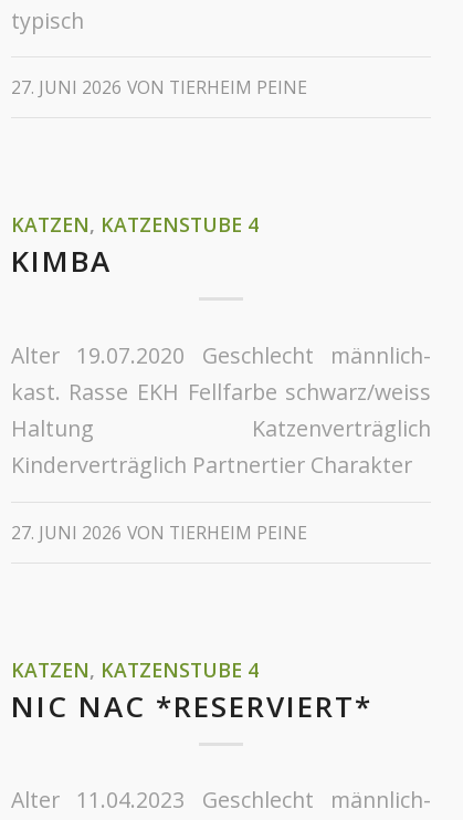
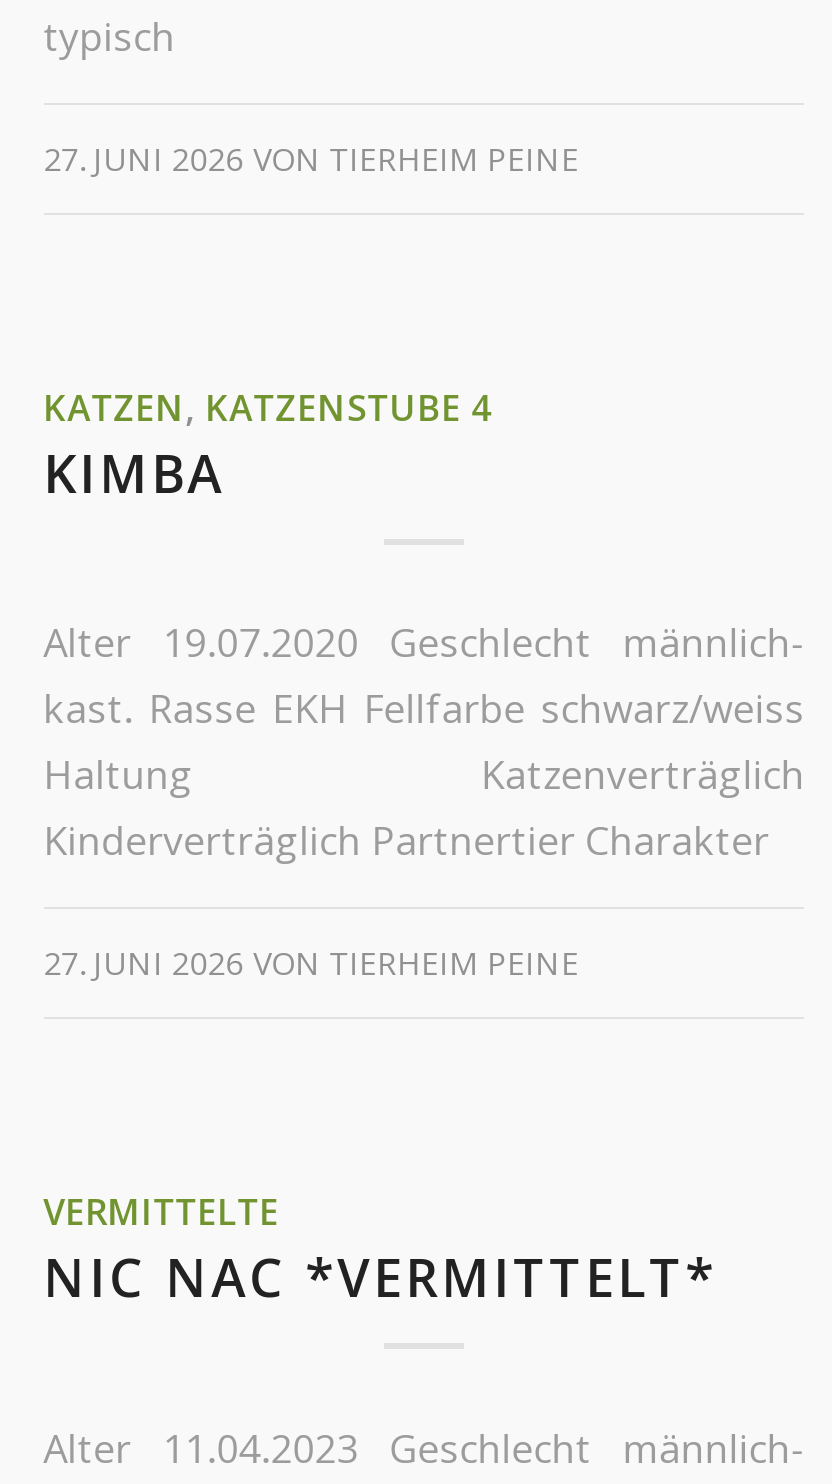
- KATZEN, KATZENSTUBE 4
- NIC NAC *RESERVIERT*
+ VERMITTELTE
+ NIC NAC *VERMITTELT*
